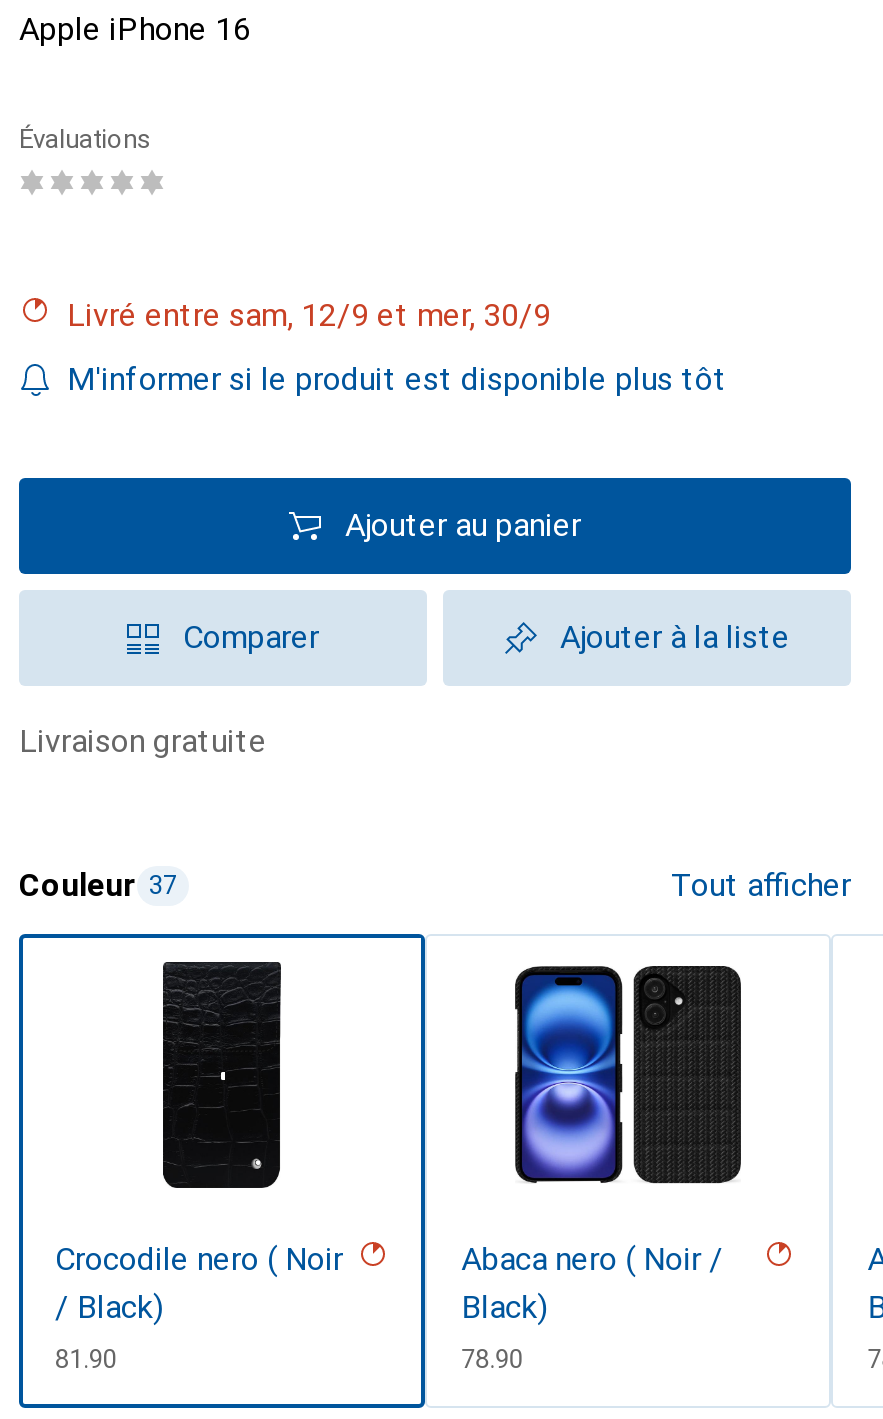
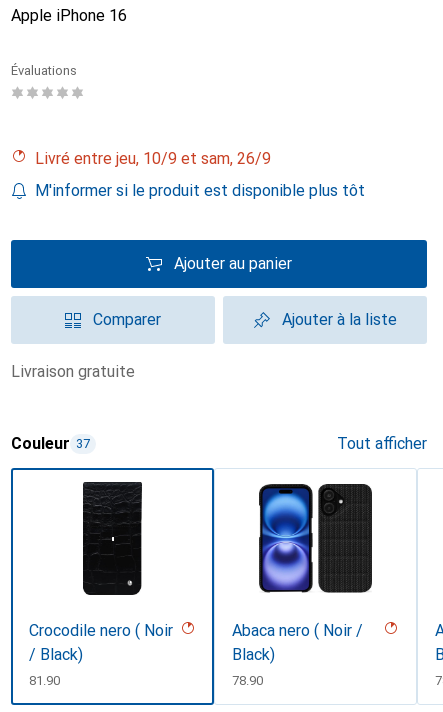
- Livré entre sam, 12/9 et mer, 30/9
+ Livré entre jeu, 10/9 et sam, 26/9
